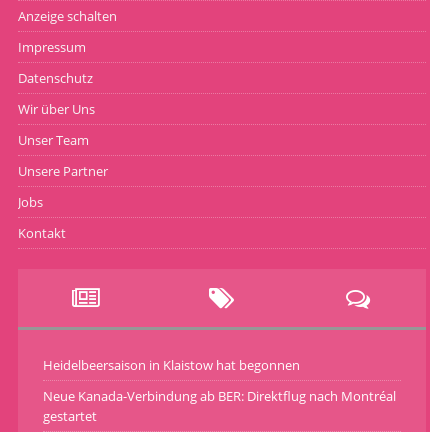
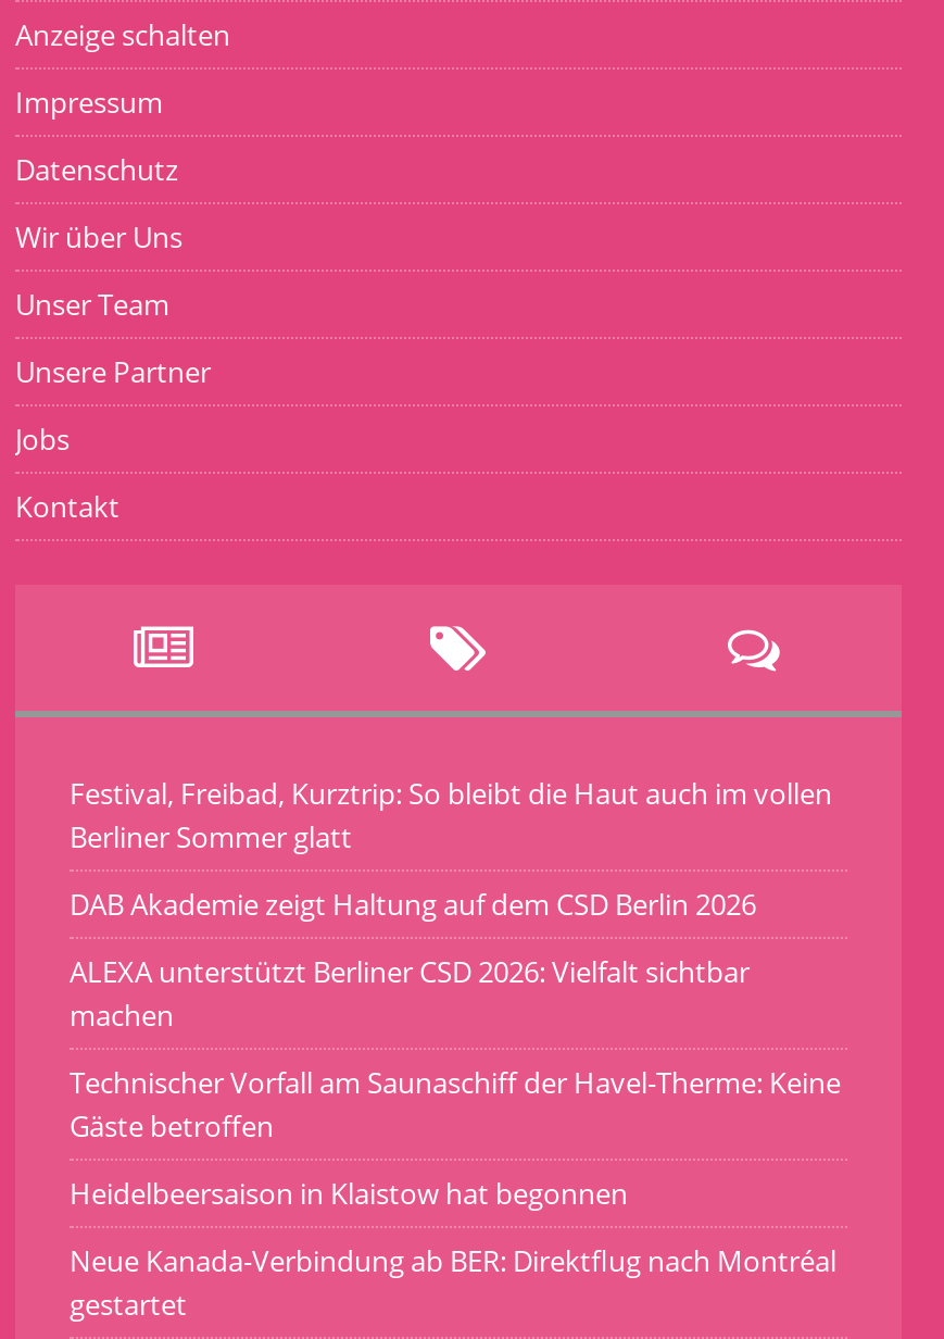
+ Festival, Freibad, Kurztrip: So bleibt die Haut auch im vollen
+ Berliner Sommer glatt
+ DAB Akademie zeigt Haltung auf dem CSD Berlin 2026
+ ALEXA unterstützt Berliner CSD 2026: Vielfalt sichtbar
+ machen
+ Technischer Vorfall am Saunaschiff der Havel-Therme: Keine
+ Gäste betroffen
